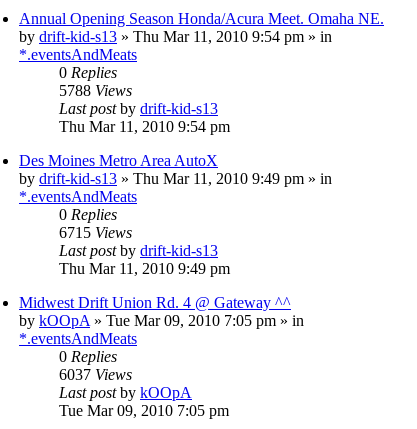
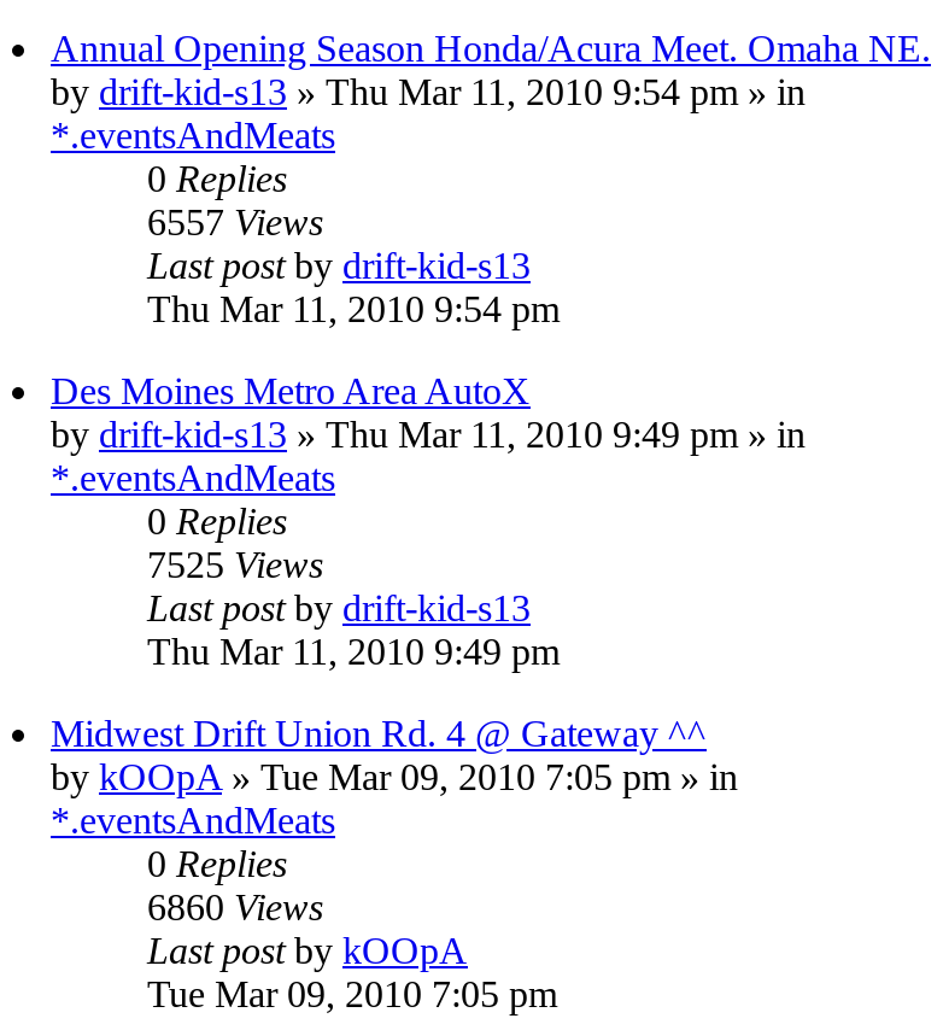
- 5788 Views
+ 6557 Views

- 6715 Views
+ 7525 Views

- 6037 Views
+ 6860 Views
